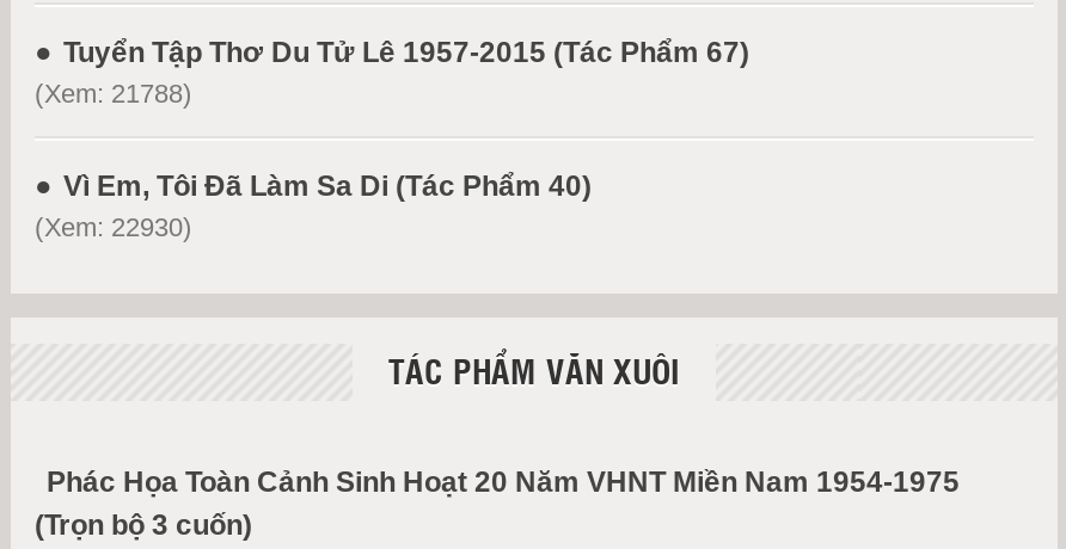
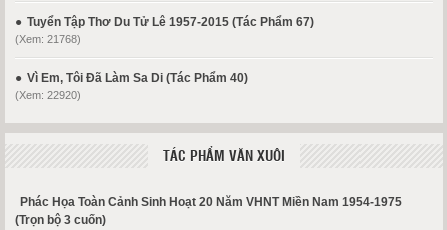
- (Xem: 21788)
+ (Xem: 21768)

- (Xem: 22930)
+ (Xem: 22920)
